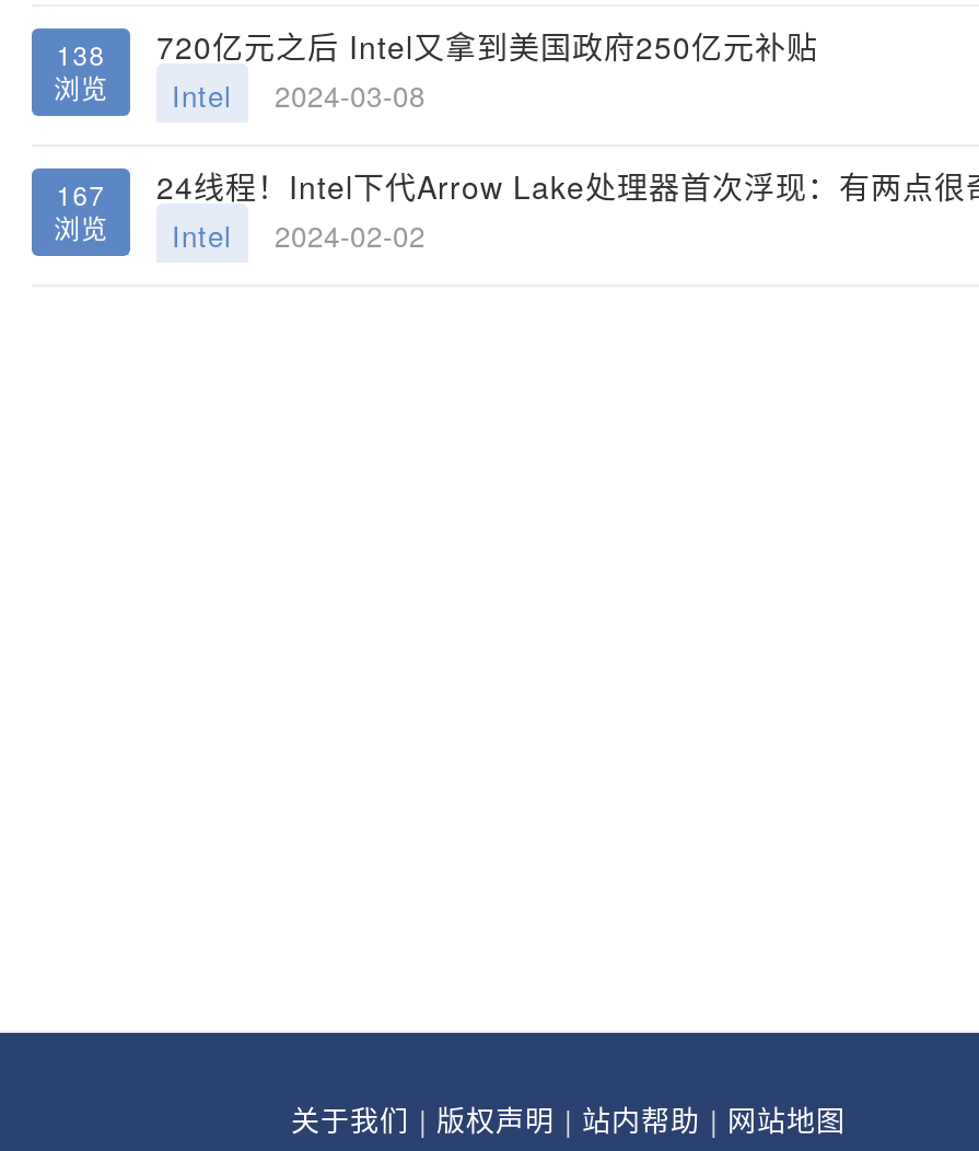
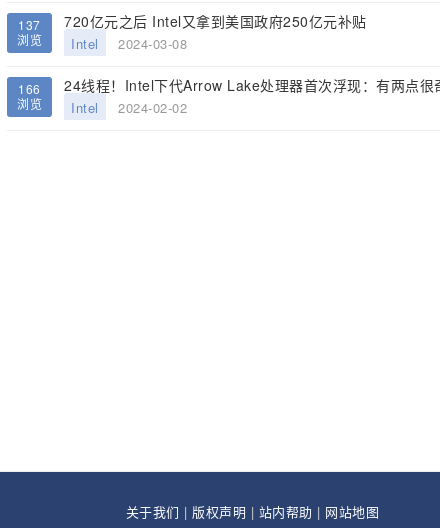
- 138 720亿元之后 Intel又拿到美国政府250亿元补贴
+ 137 720亿元之后 Intel又拿到美国政府250亿元补贴

- 167
+ 166
